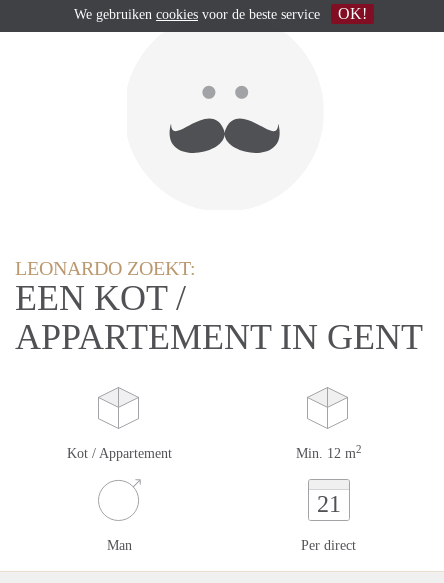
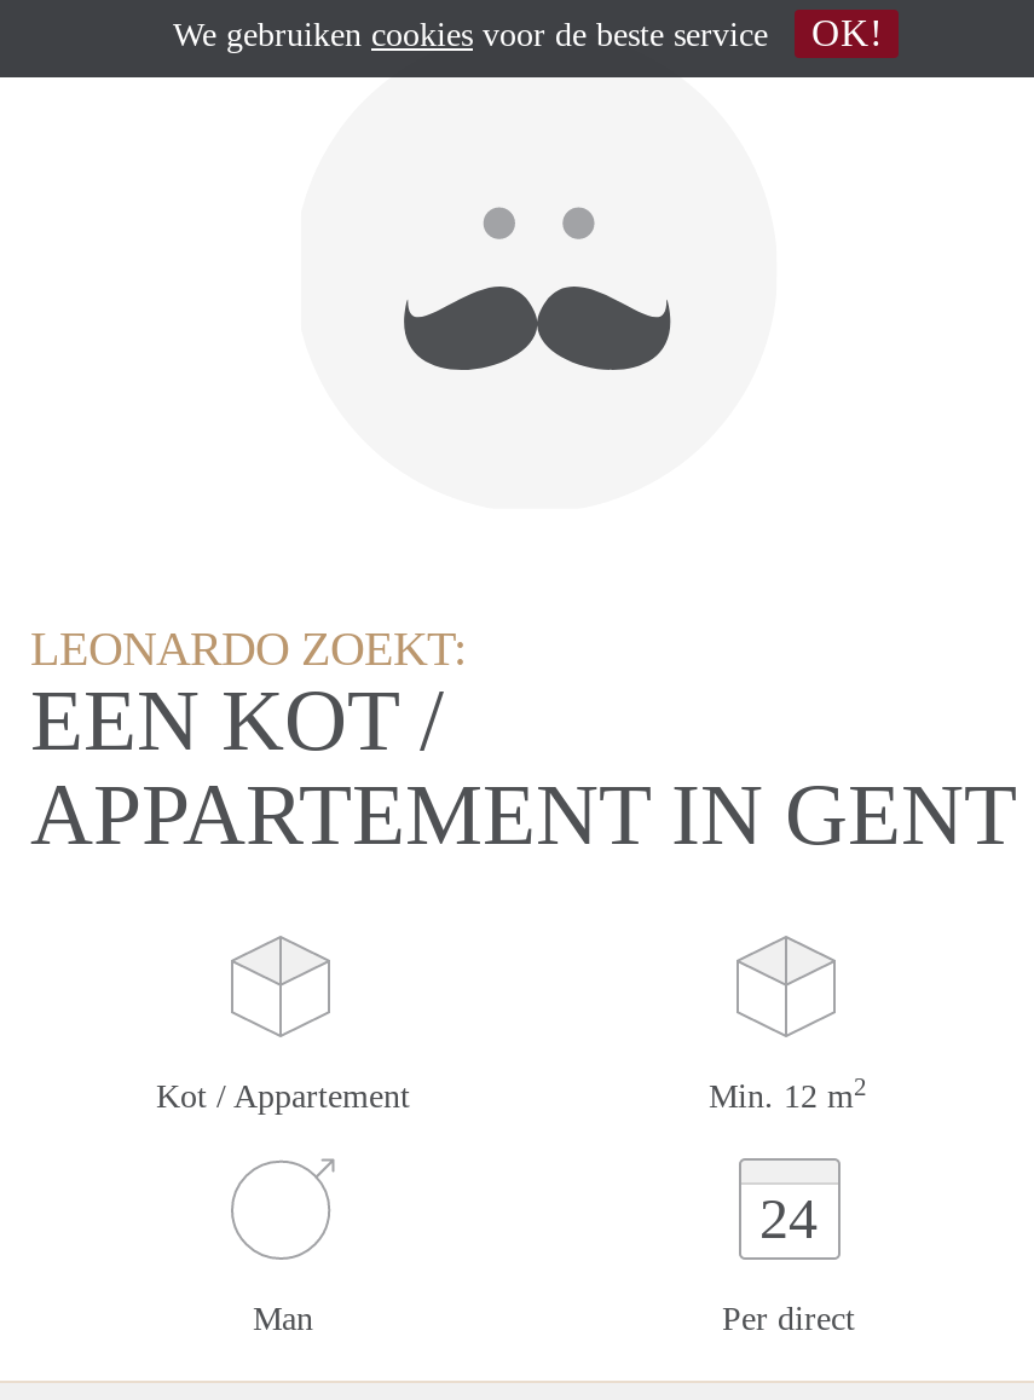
- 21
+ 24
